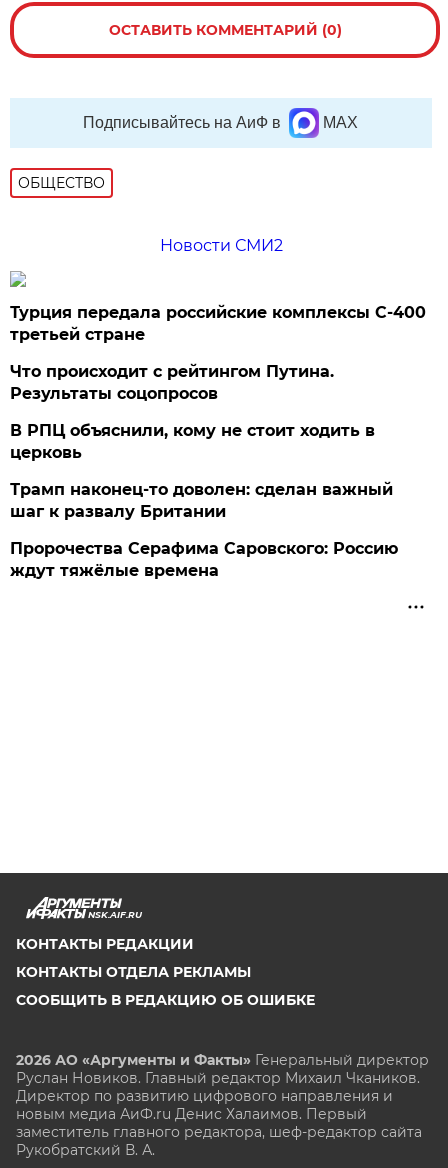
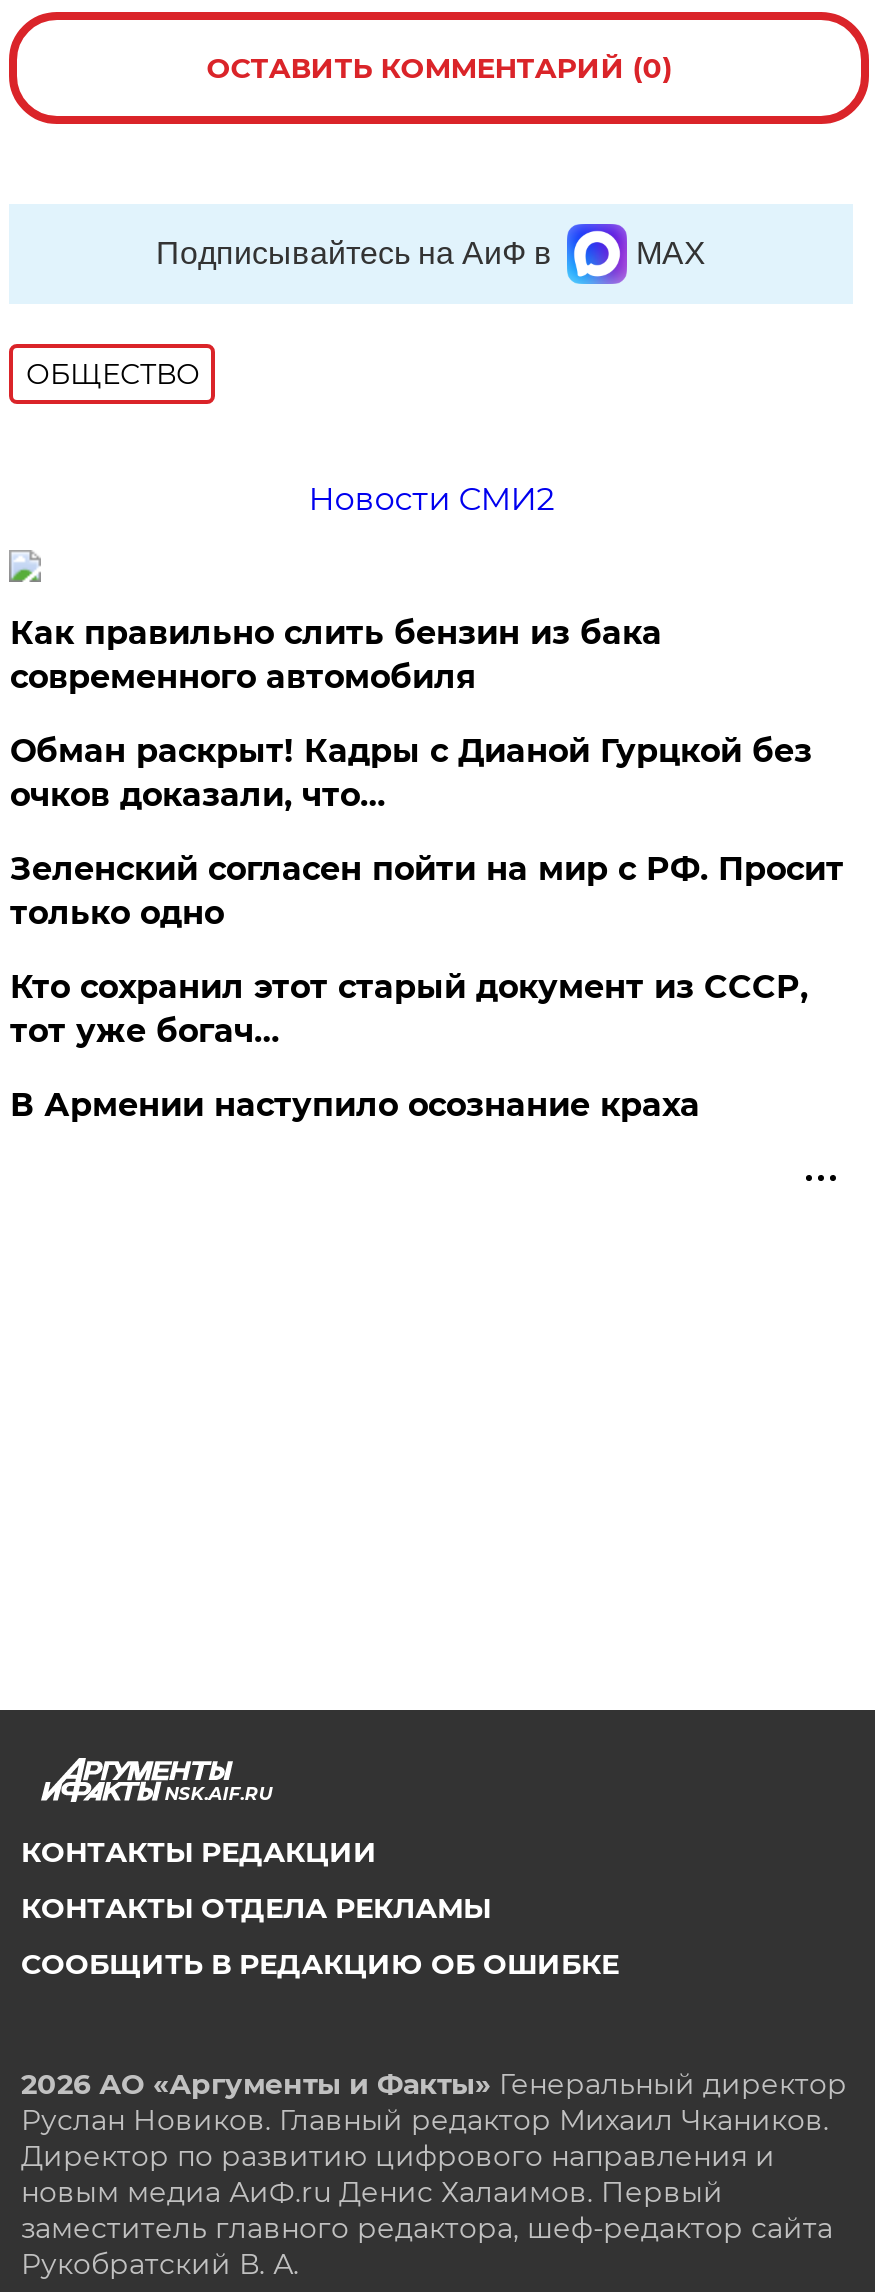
- Турция передала российские комплексы С-400
- третьей стране
+ Как правильно слить бензин из бака
+ современного автомобиля

- Что происходит с рейтингом Путина.
- Результаты соцопросов
+ Обман раскрыт! Кадры с Дианой Гурцкой без
+ очков доказали, что…

- В РПЦ объяснили, кому не стоит ходить в
- церковь
+ Зеленский согласен пойти на мир с РФ. Просит
+ только одно

- Трамп наконец-то доволен: сделан важный
- шаг к развалу Британии
+ Кто сохранил этот старый документ из СССР,
+ тот уже богач…

- Пророчества Серафима Саровского: Россию
- ждут тяжёлые времена
+ В Армении наступило осознание краха
